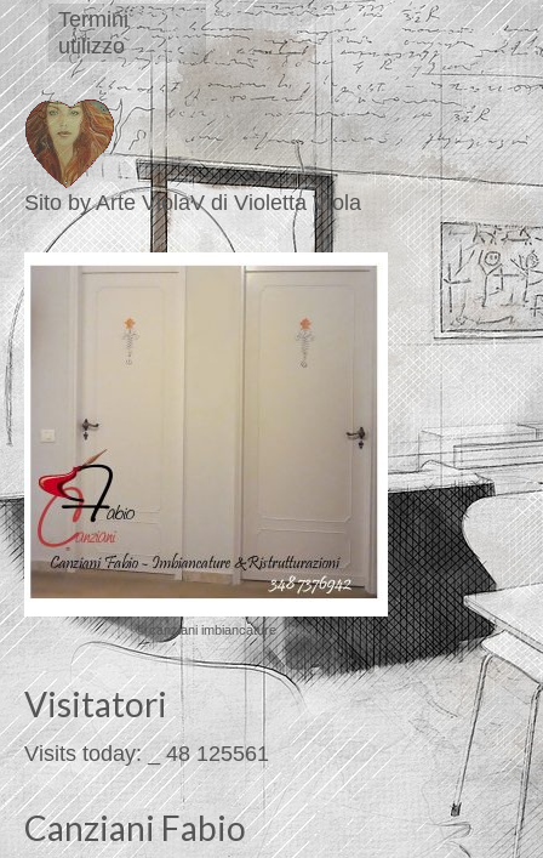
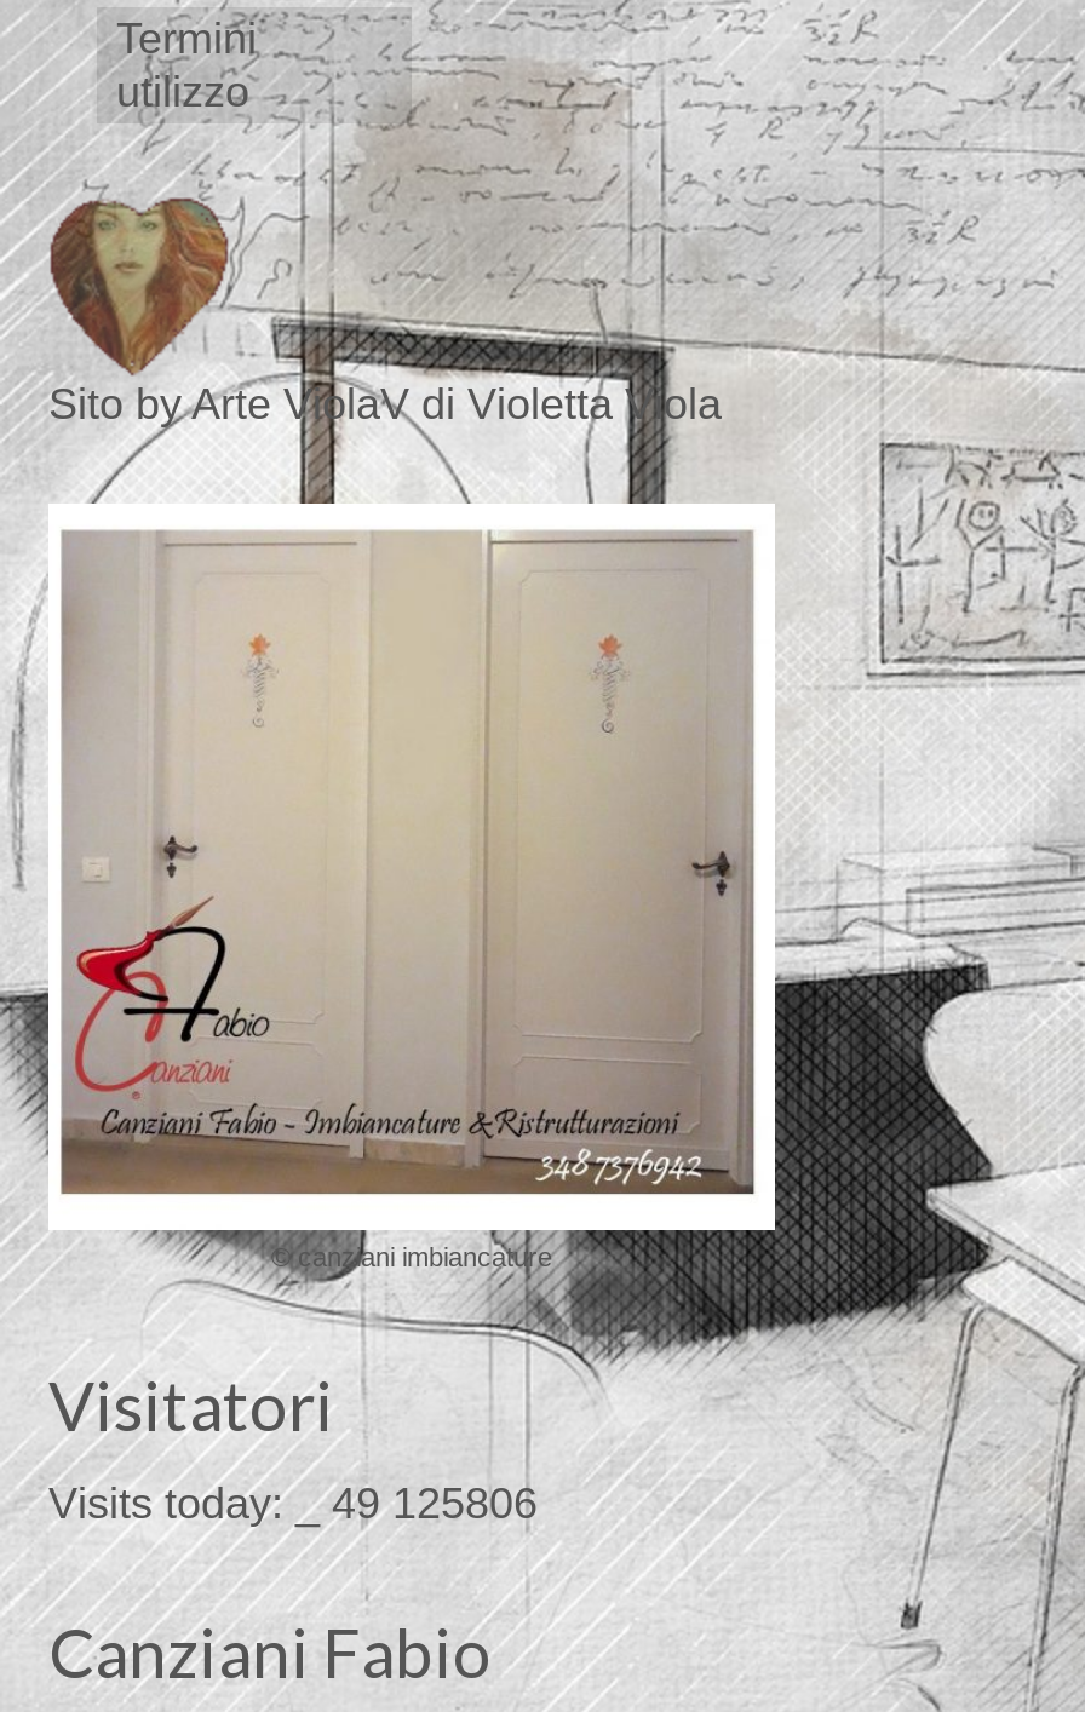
- Visits today: _ 48 125561
+ Visits today: _ 49 125806
